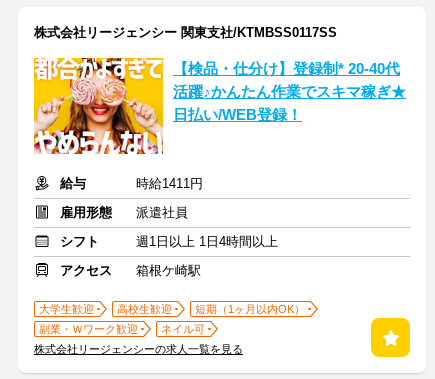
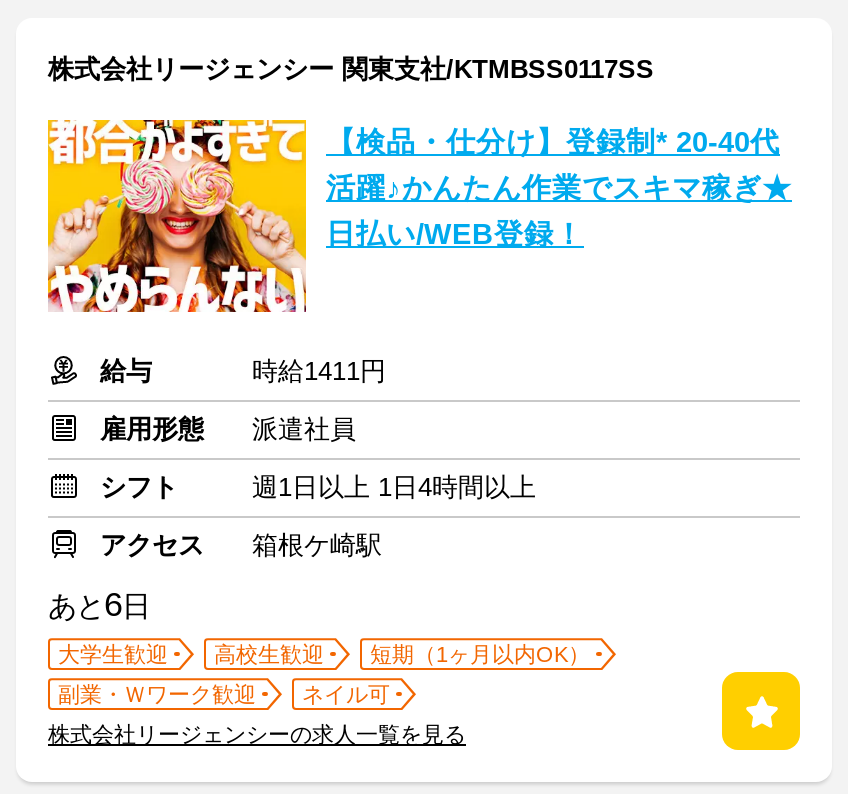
+ あと6日
